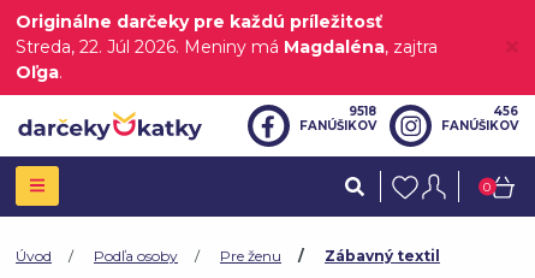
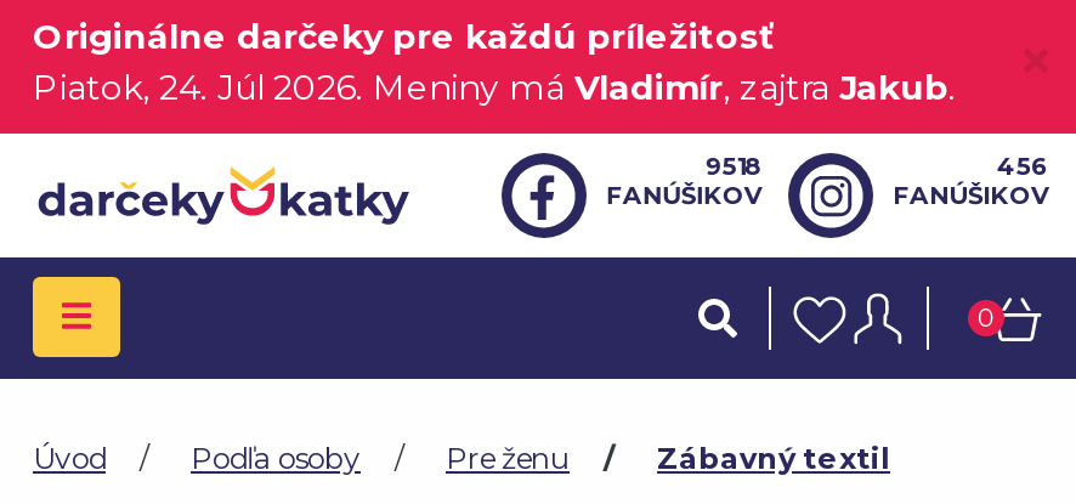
- Streda, 22. Júl 2026. Meniny má Magdaléna, zajtra
- Oľga.
+ Piatok, 24. Júl 2026. Meniny má Vladimír, zajtra Jakub.
